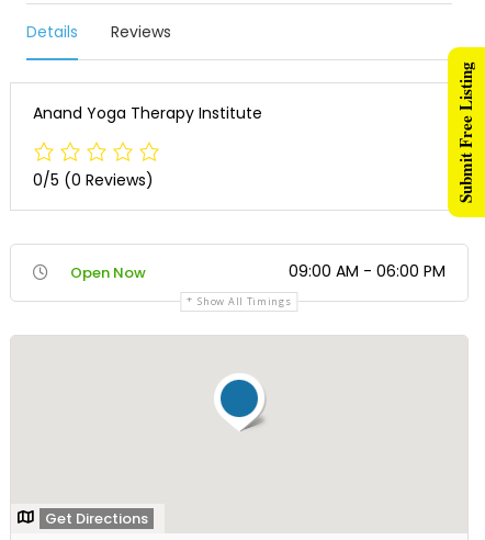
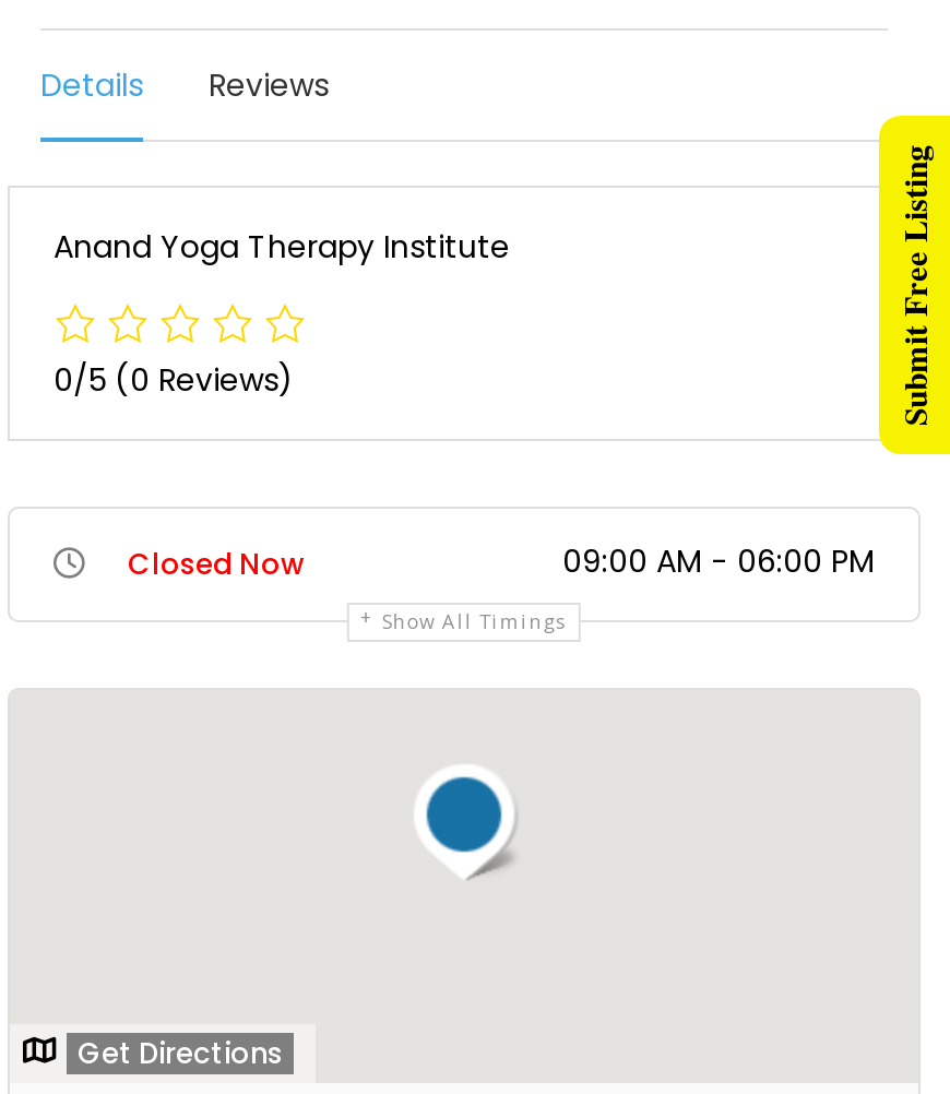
- Open Now
+ Closed Now
